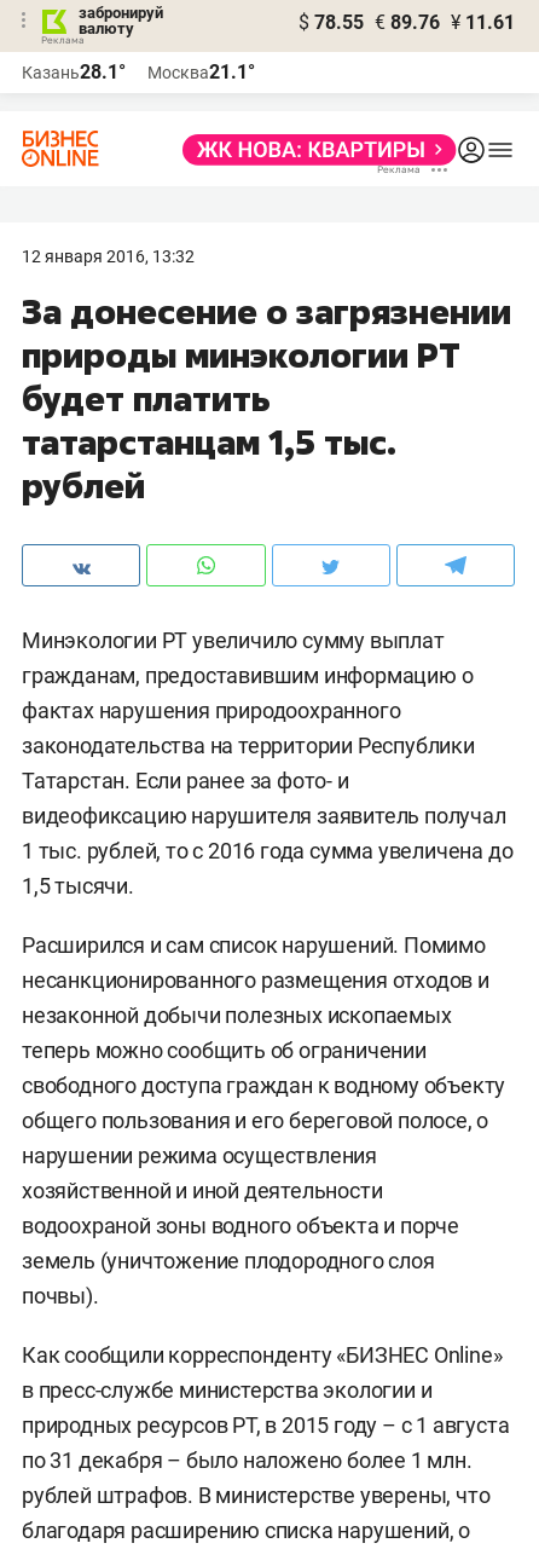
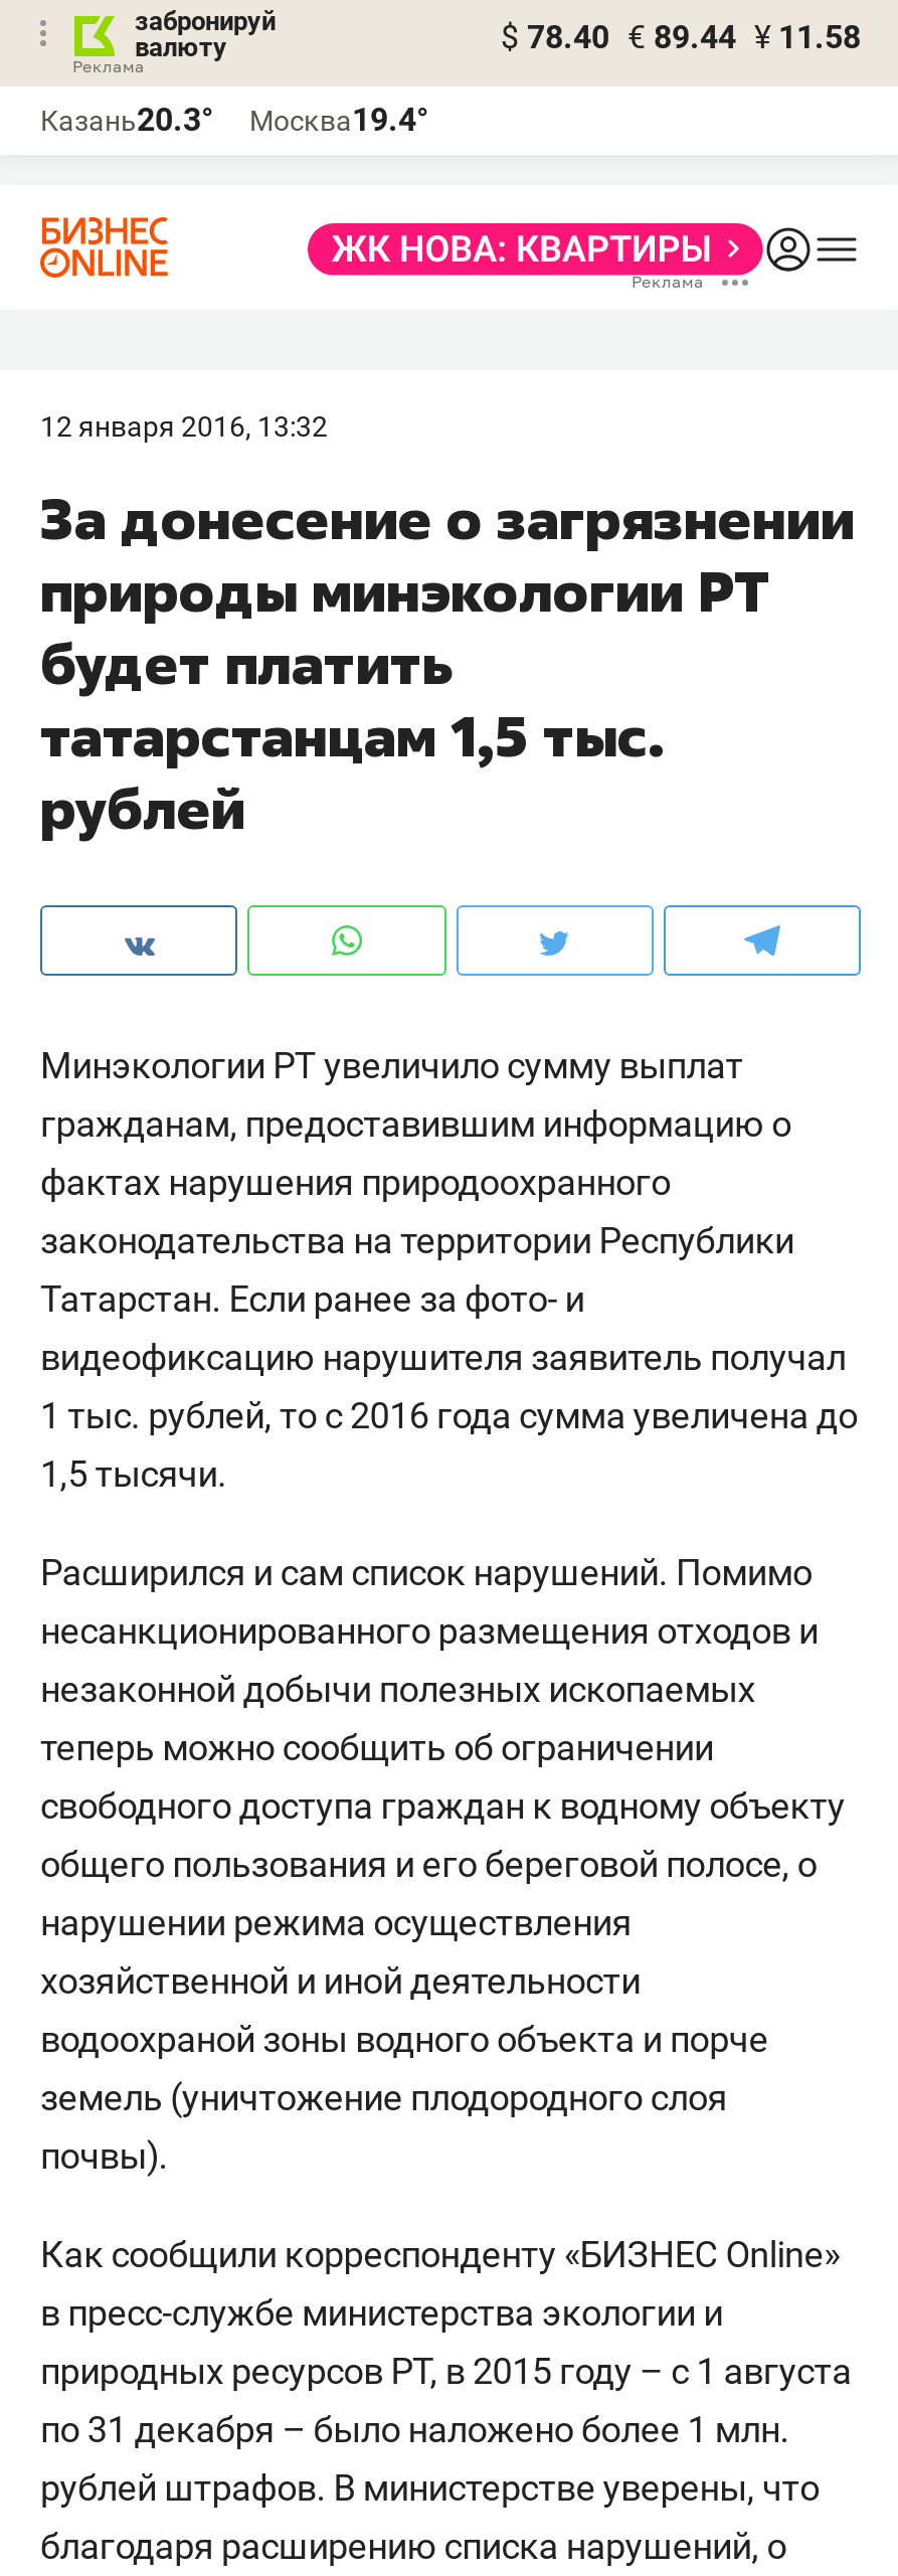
- $ 78.55 € 89.76 ¥ 11.61
+ $ 78.40 € 89.44 ¥ 11.58

- Казань28.1°
+ Казань20.3°

- Москва21.1°
+ Москва19.4°
